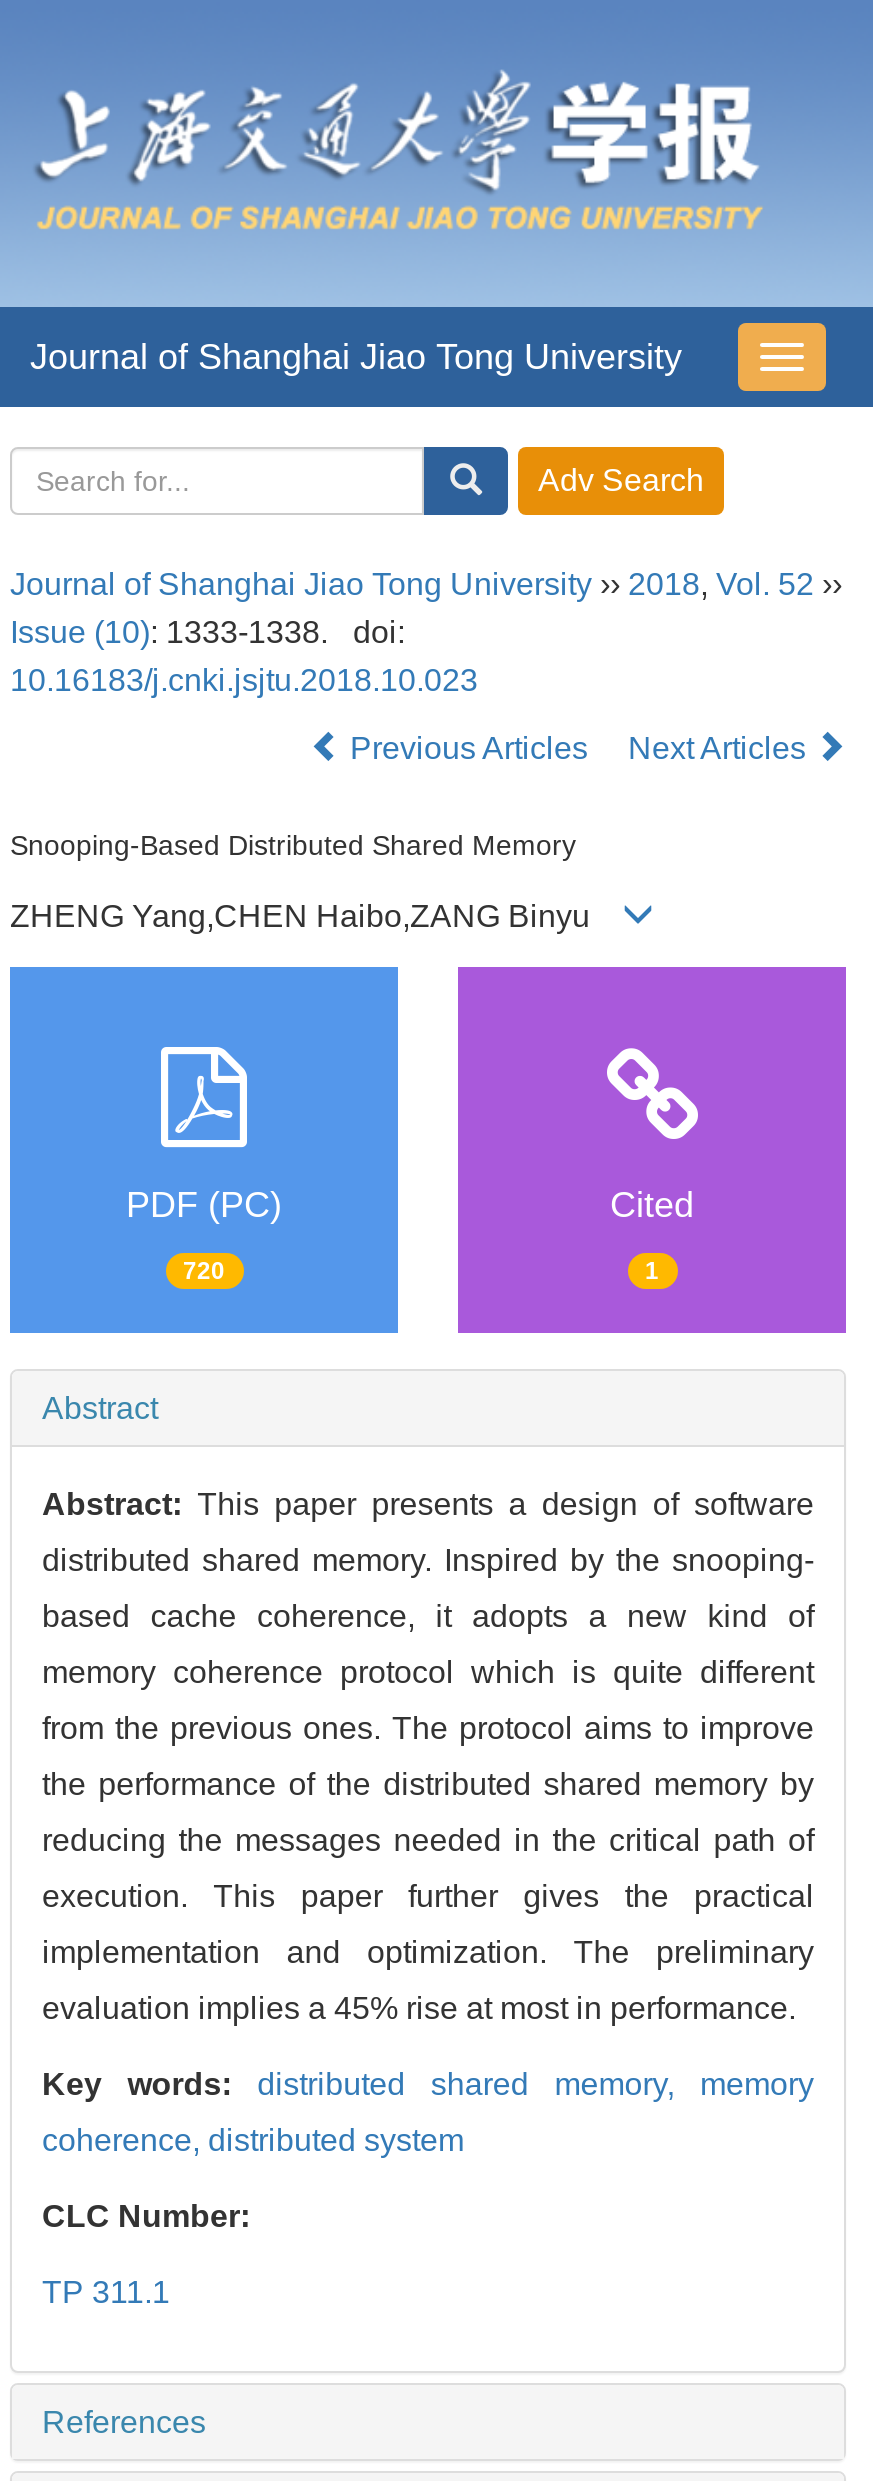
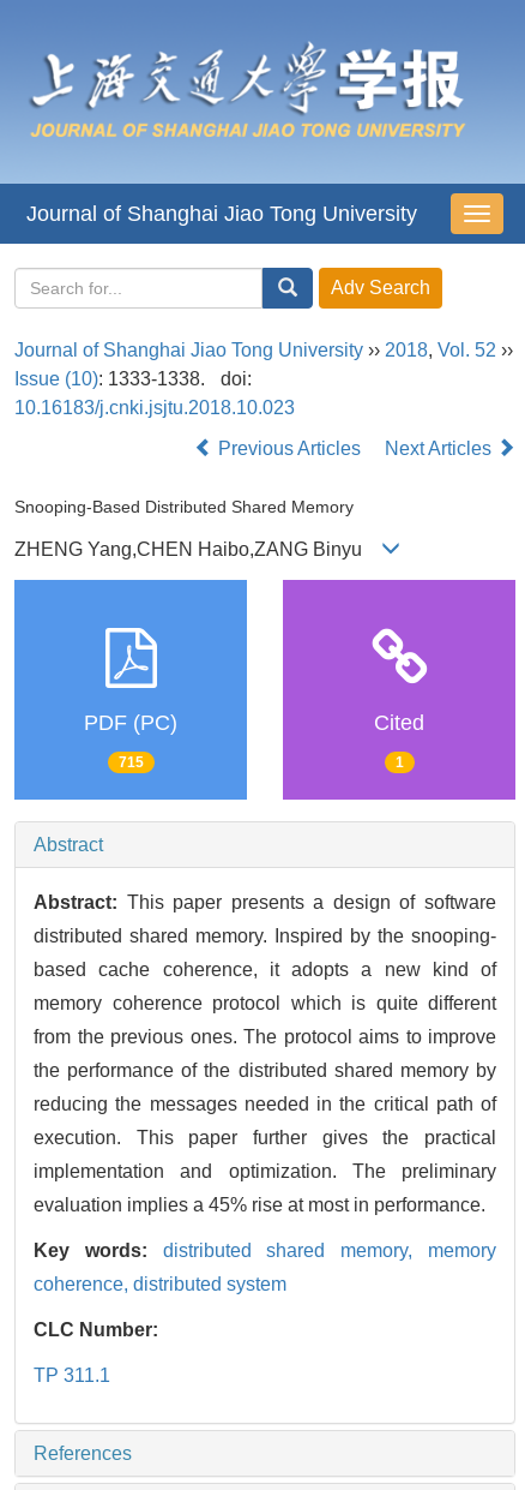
- 720
+ 715
